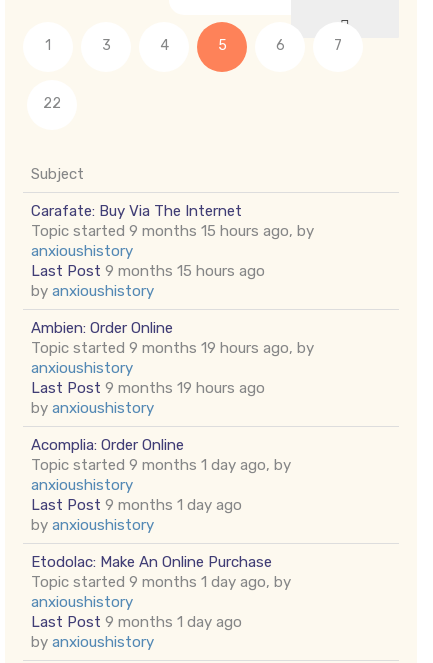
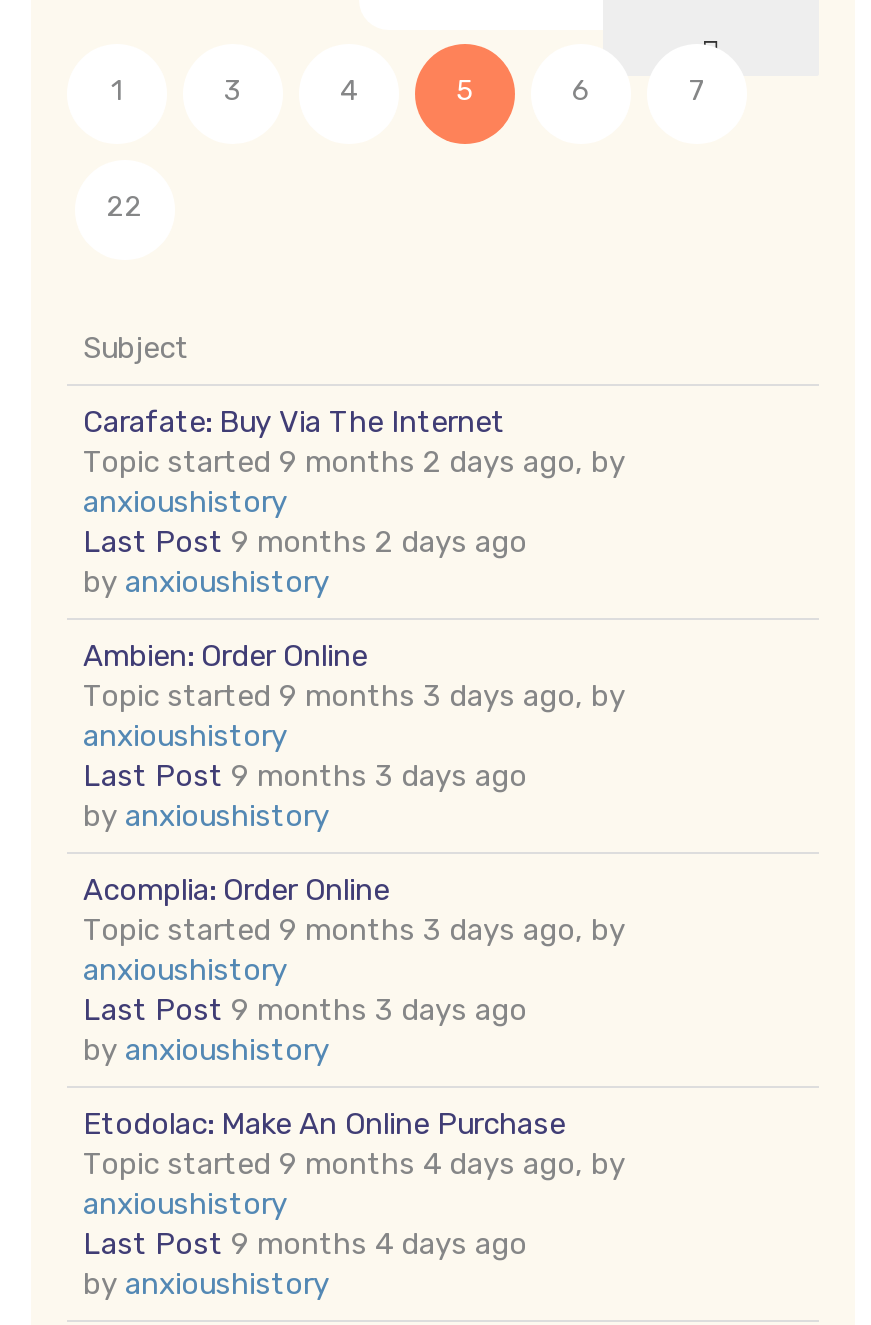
- Topic started 9 months 15 hours ago, by
+ Topic started 9 months 2 days ago, by

- Last Post 9 months 15 hours ago
+ Last Post 9 months 2 days ago

- Topic started 9 months 19 hours ago, by
+ Topic started 9 months 3 days ago, by

- Last Post 9 months 19 hours ago
+ Last Post 9 months 3 days ago

- Topic started 9 months 1 day ago, by
+ Topic started 9 months 3 days ago, by

- Last Post 9 months 1 day ago
+ Last Post 9 months 3 days ago

- Topic started 9 months 1 day ago, by
+ Topic started 9 months 4 days ago, by

- Last Post 9 months 1 day ago
+ Last Post 9 months 4 days ago
